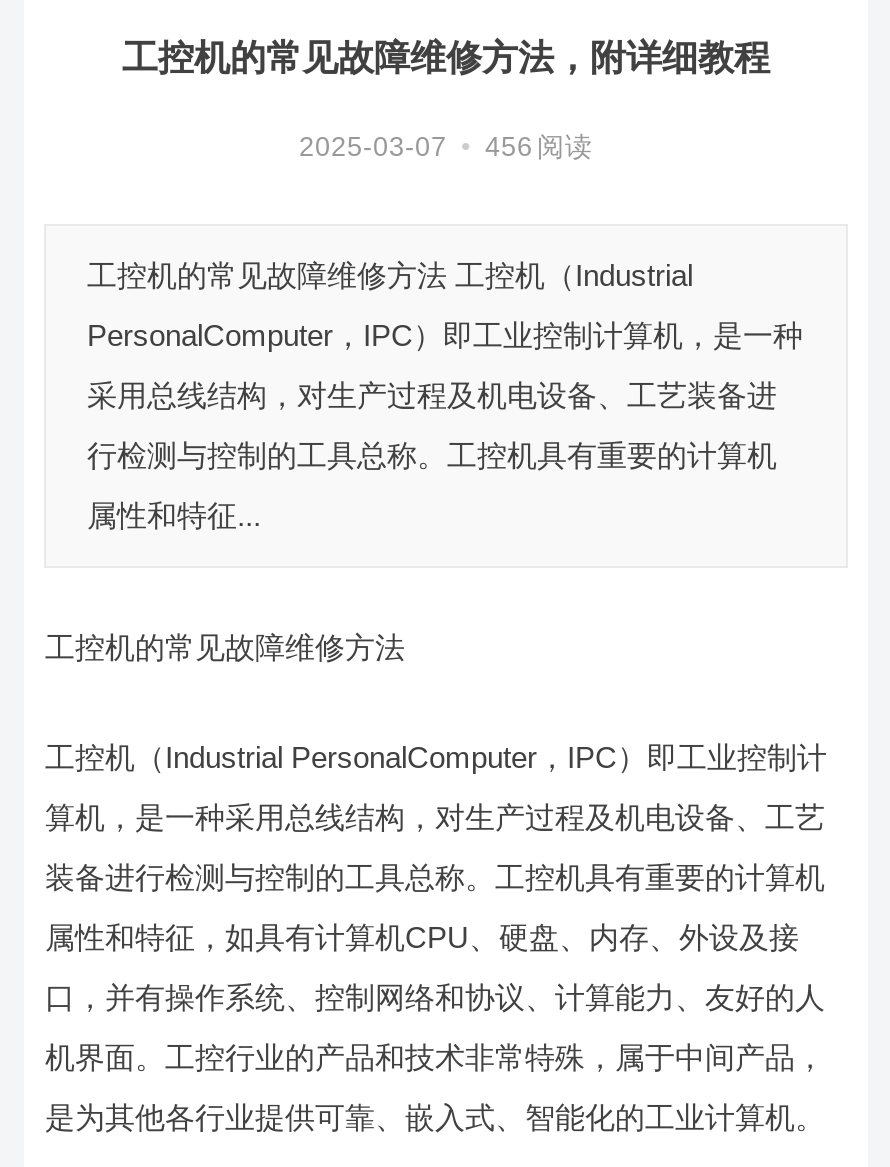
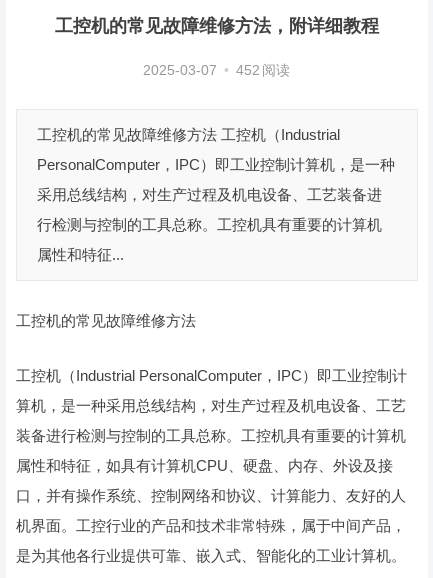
- 2025-03-07 • 456 阅读
+ 2025-03-07 • 452 阅读
